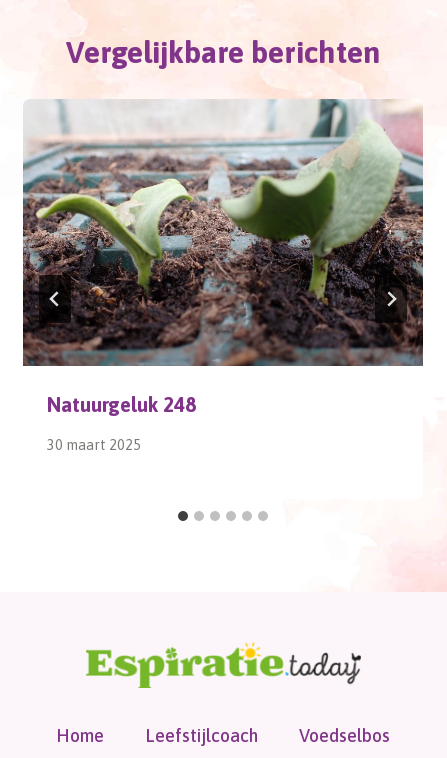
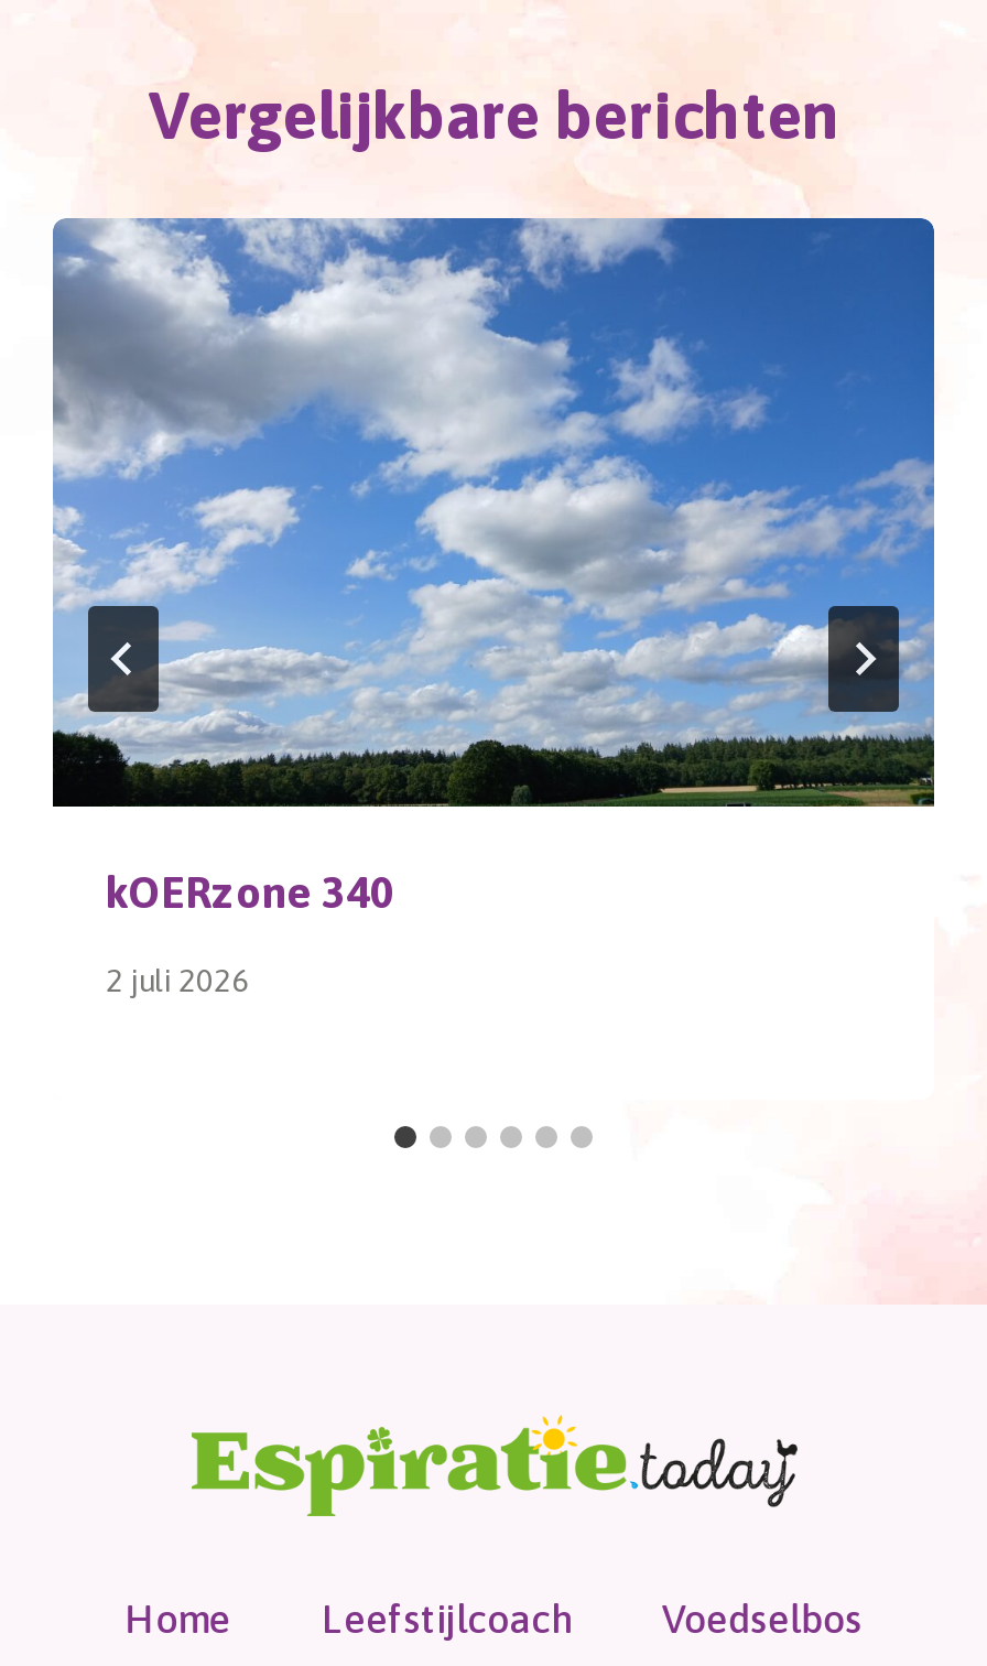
- [image]
- Natuurgeluk 248
+ [image]
+ kOERzone 340

- 30 maart 2025
+ 2 juli 2026
